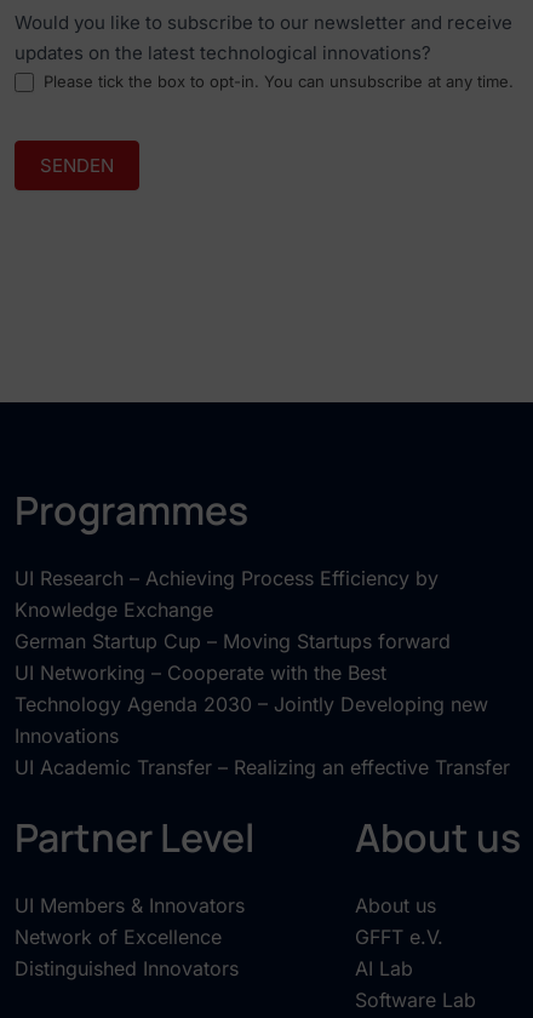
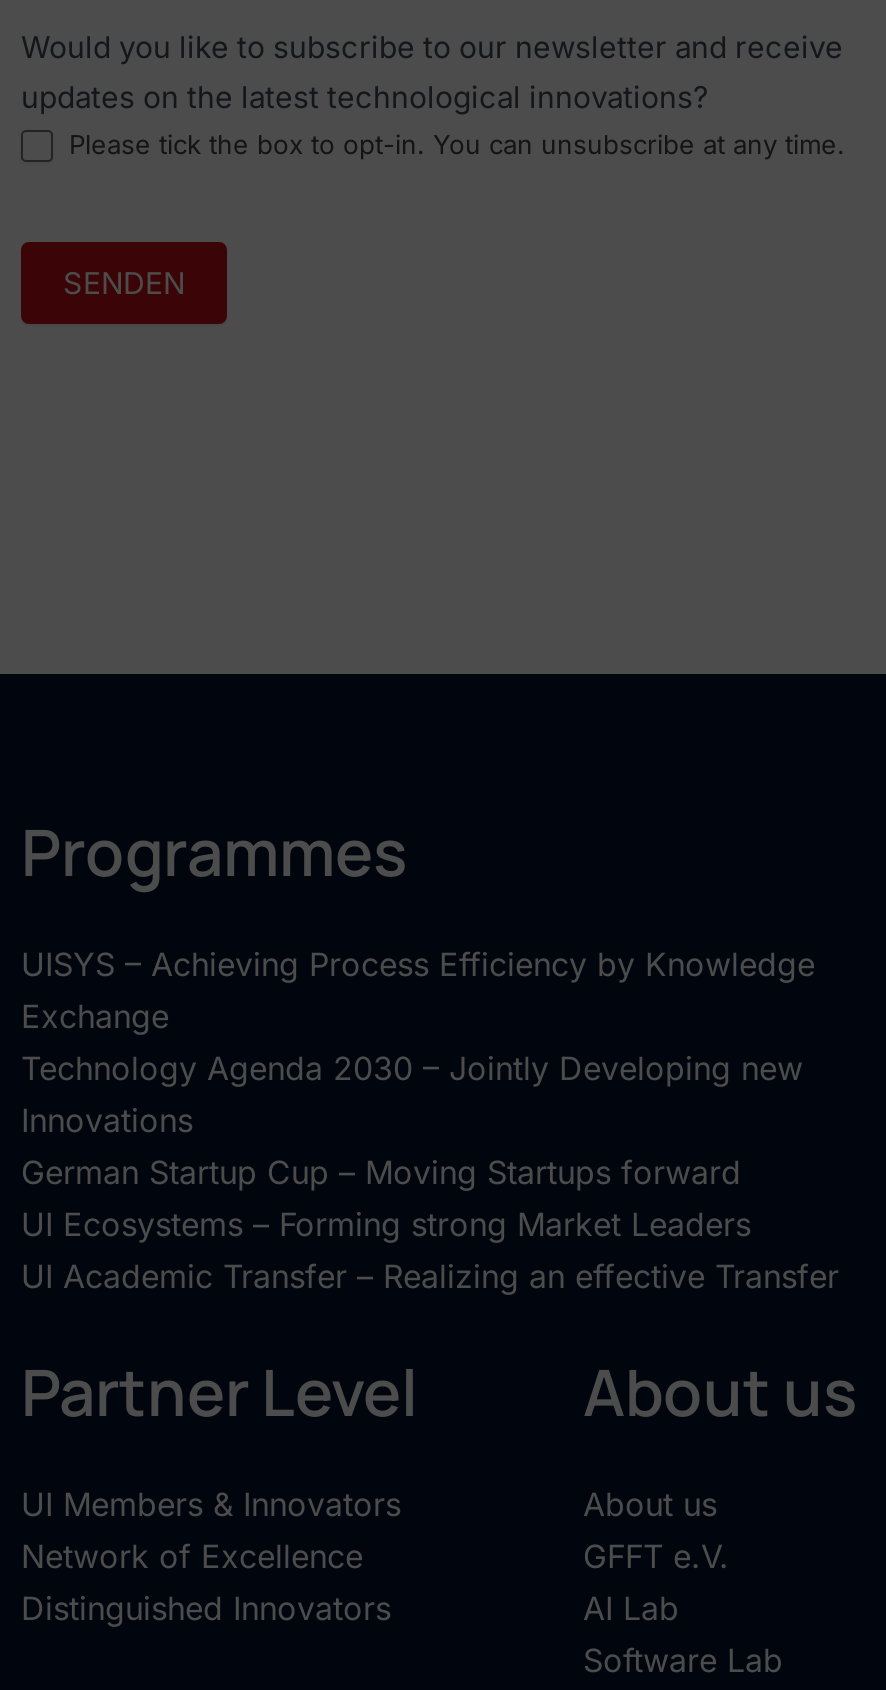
- UI Research – Achieving Process Efficiency by
- Knowledge Exchange
- UI Networking – Cooperate with the Best
+ UISYS – Achieving Process Efficiency by Knowledge
+ Exchange

moved down: German Startup Cup – Moving Startups forward

moved up: Technology Agenda 2030 – Jointly Developing new | Innovations

+ UI Ecosystems – Forming strong Market Leaders
